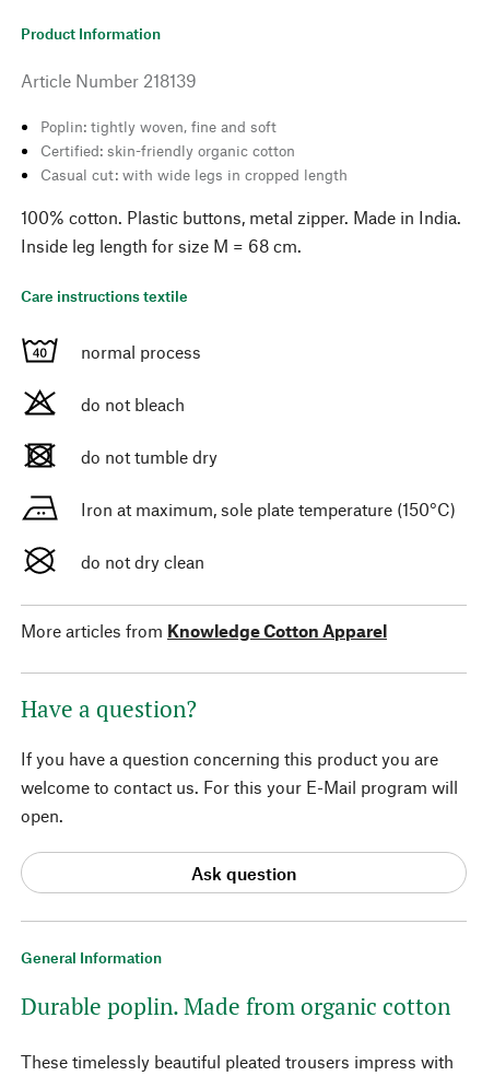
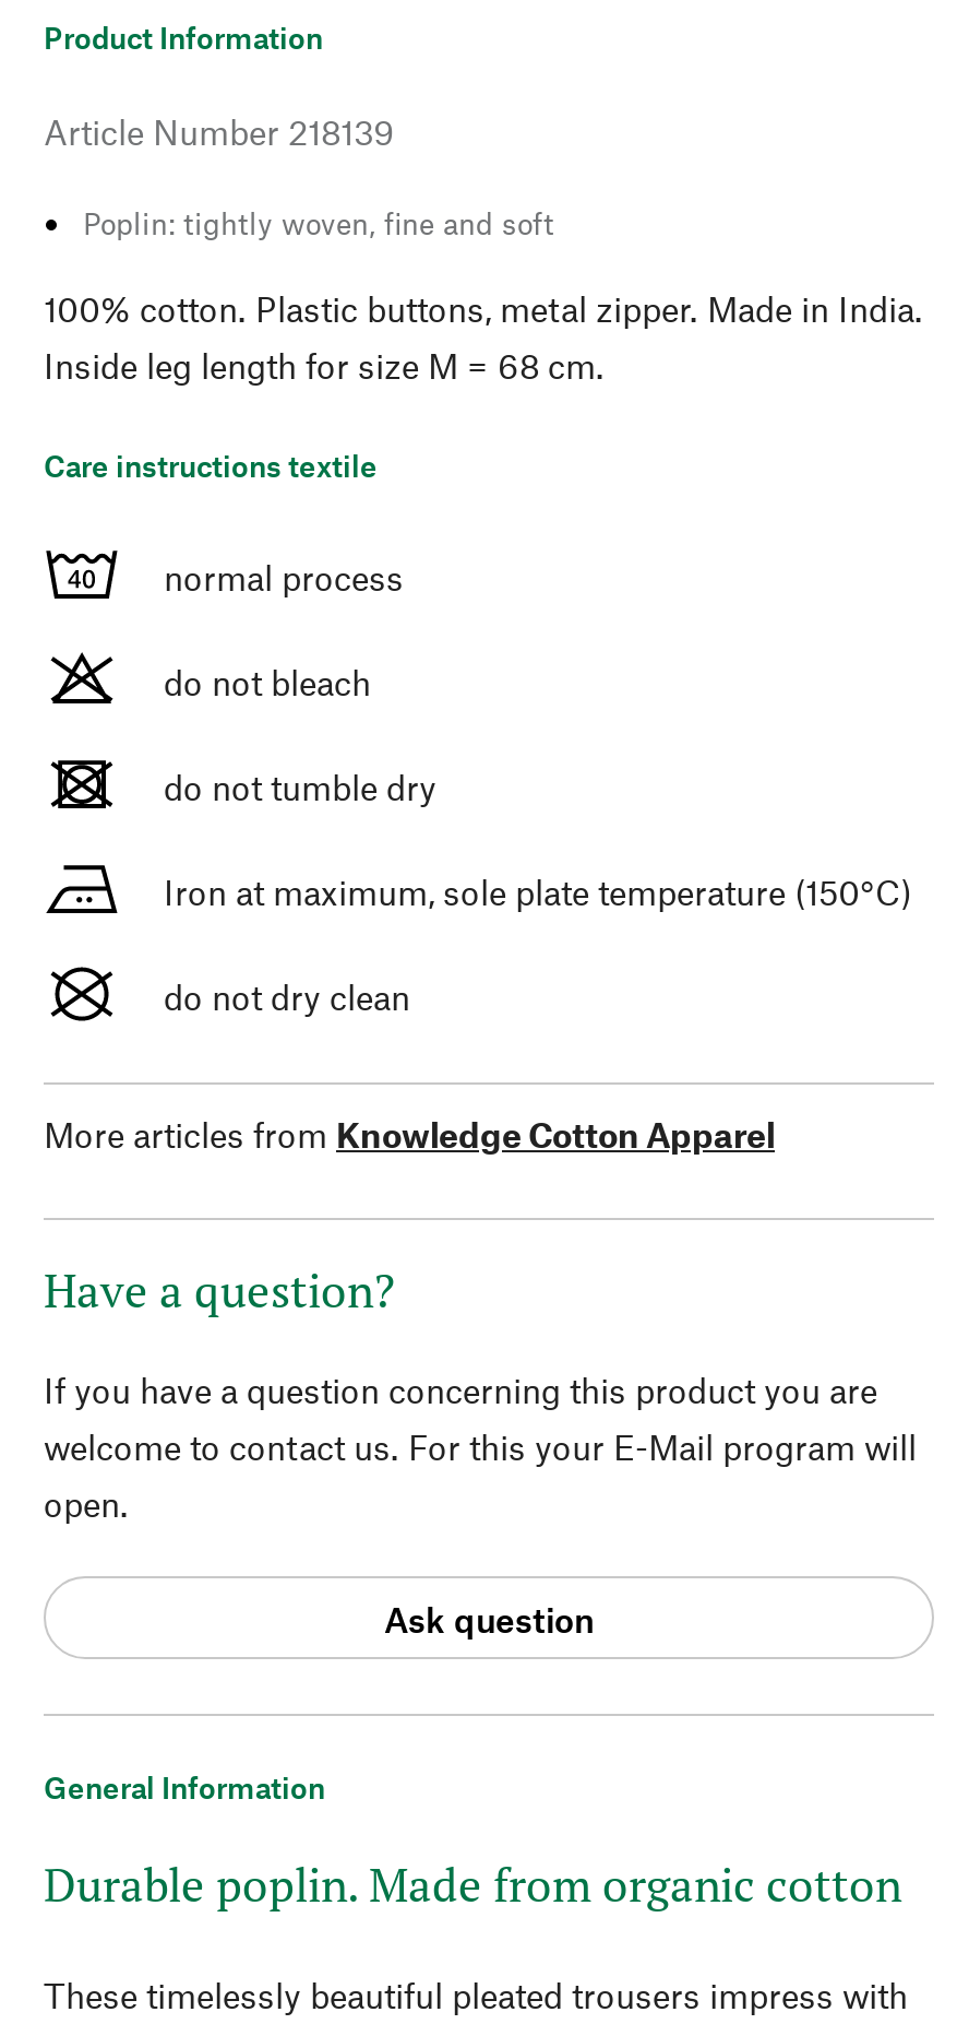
- Certified: skin-friendly organic cotton
- Casual cut: with wide legs in cropped length
